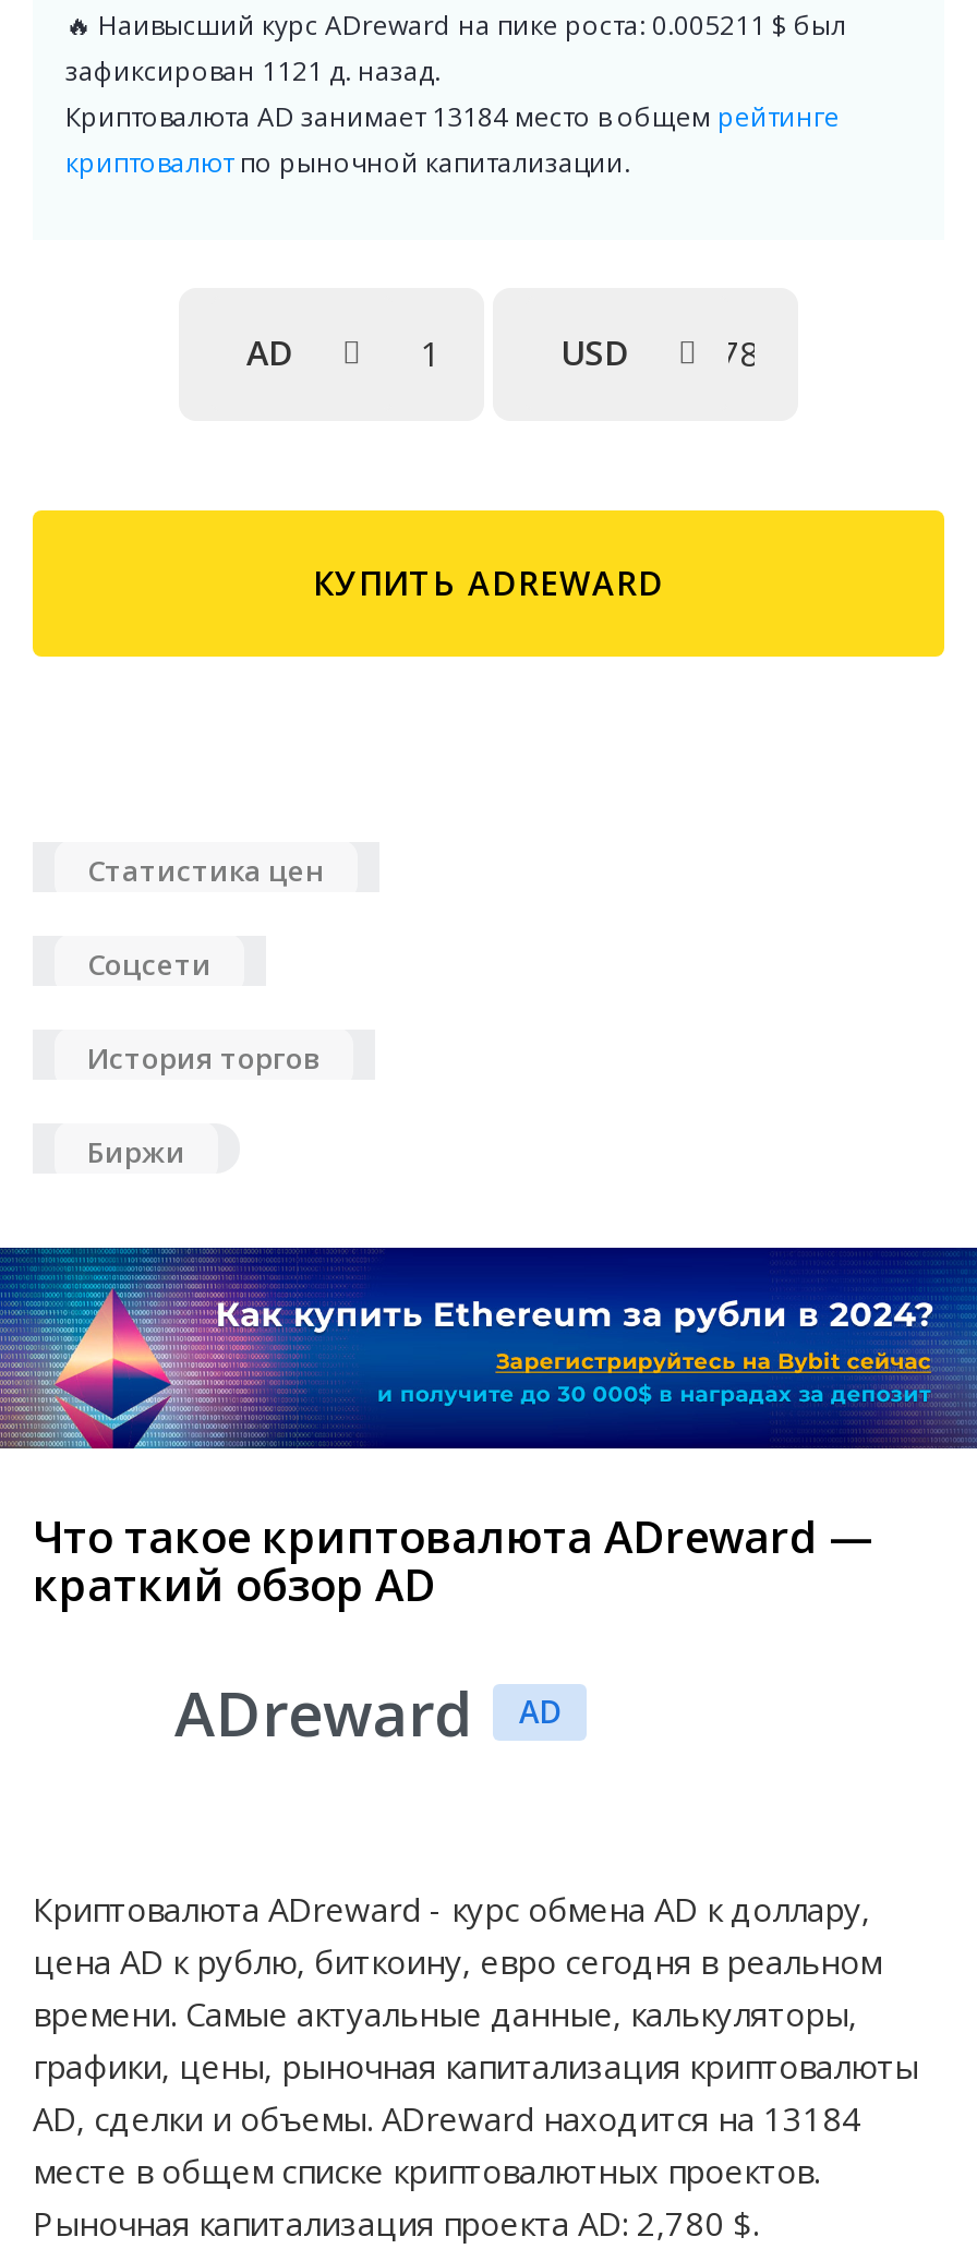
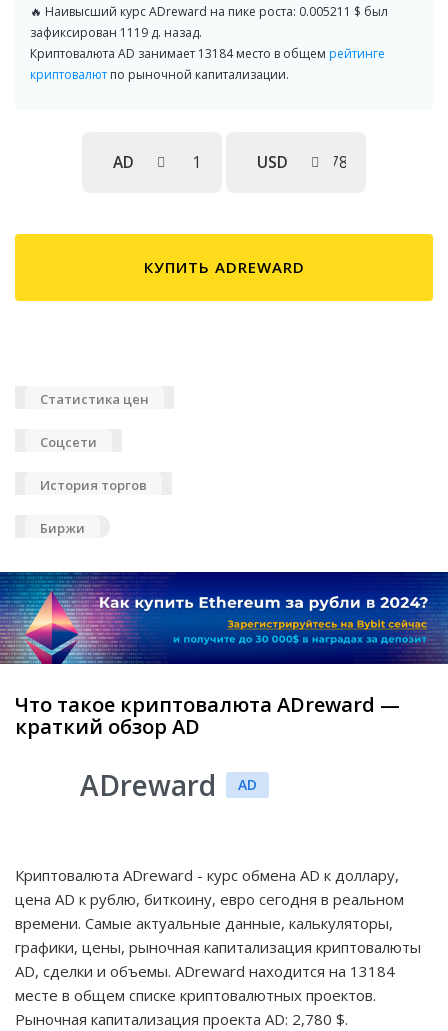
- зафиксирован 1121 д. назад.
+ зафиксирован 1119 д. назад.
